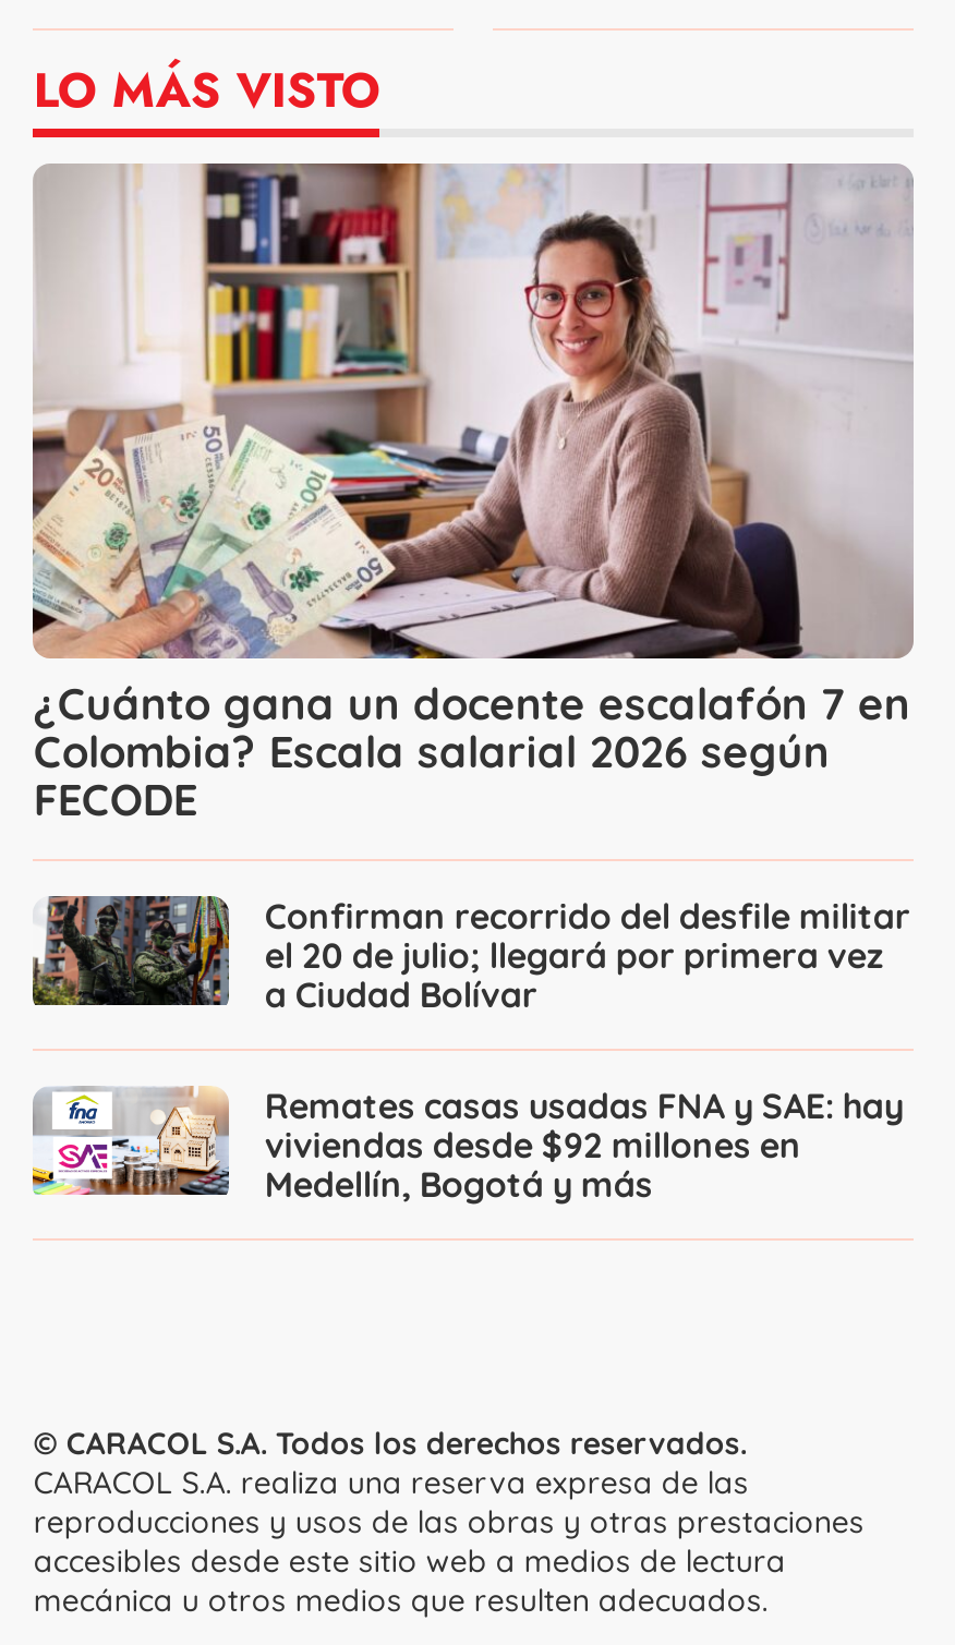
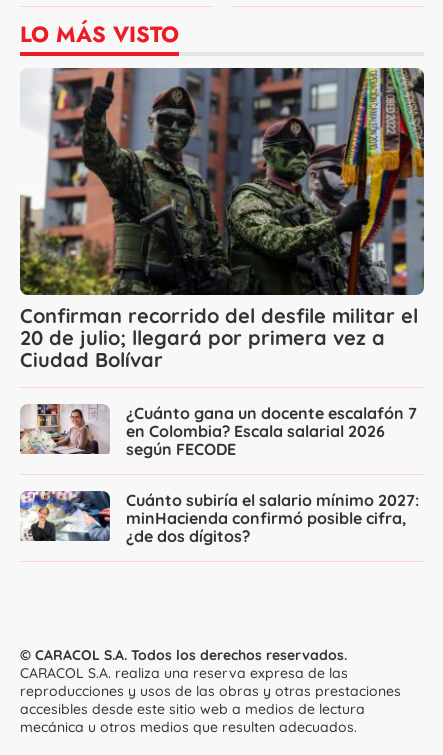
- [image]
- ¿Cuánto gana un docente escalafón 7 en
- Colombia? Escala salarial 2026 según
- FECODE
+ [image]
+ Confirman recorrido del desfile militar el
+ 20 de julio; llegará por primera vez a
+ Ciudad Bolívar

- [image]
- Confirman recorrido del desfile militar
- el 20 de julio; llegará por primera vez
- a Ciudad Bolívar
+ [image]
+ ¿Cuánto gana un docente escalafón 7
+ en Colombia? Escala salarial 2026
+ según FECODE

- [image]
- Remates casas usadas FNA y SAE: hay
- viviendas desde $92 millones en
- Medellín, Bogotá y más
+ [image]
+ Cuánto subiría el salario mínimo 2027:
+ minHacienda confirmó posible cifra,
+ ¿de dos dígitos?
